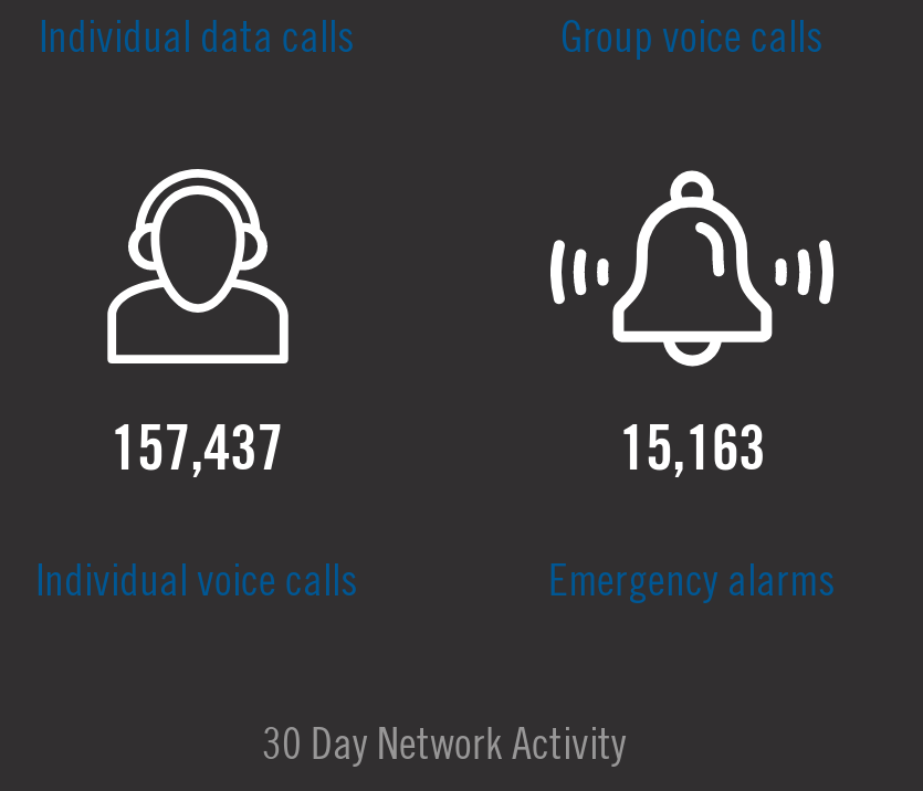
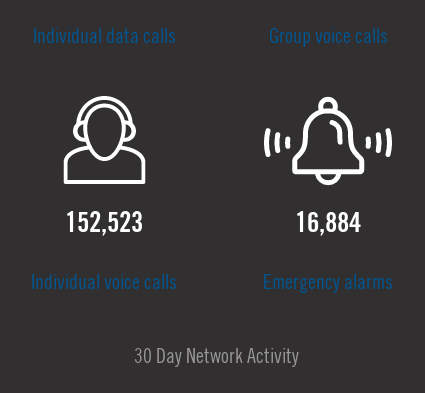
- 157,437
+ 152,523

- 15,163
+ 16,884
